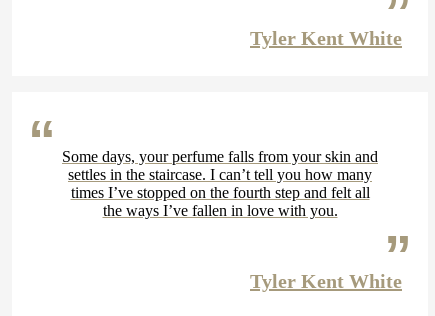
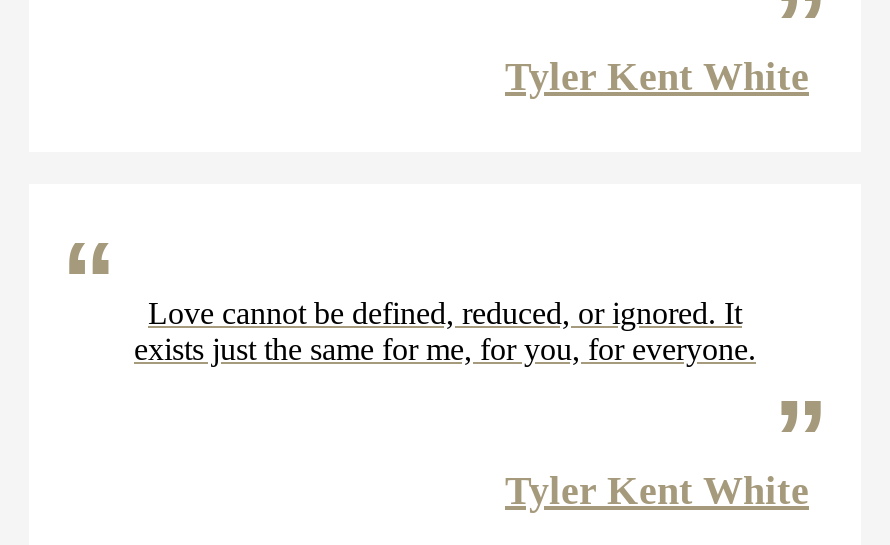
- Some days, your perfume falls from your skin and
- settles in the staircase. I can’t tell you how many
- times I’ve stopped on the fourth step and felt all
- the ways I’ve fallen in love with you.
+ Love cannot be defined, reduced, or ignored. It
+ exists just the same for me, for you, for everyone.
